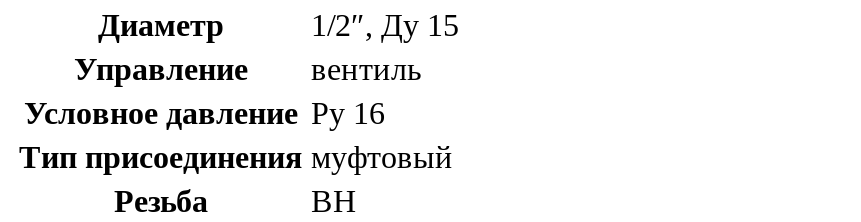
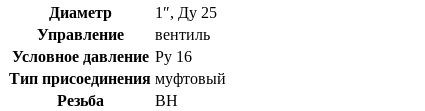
- 1/2″, Ду 15
+ 1″, Ду 25
